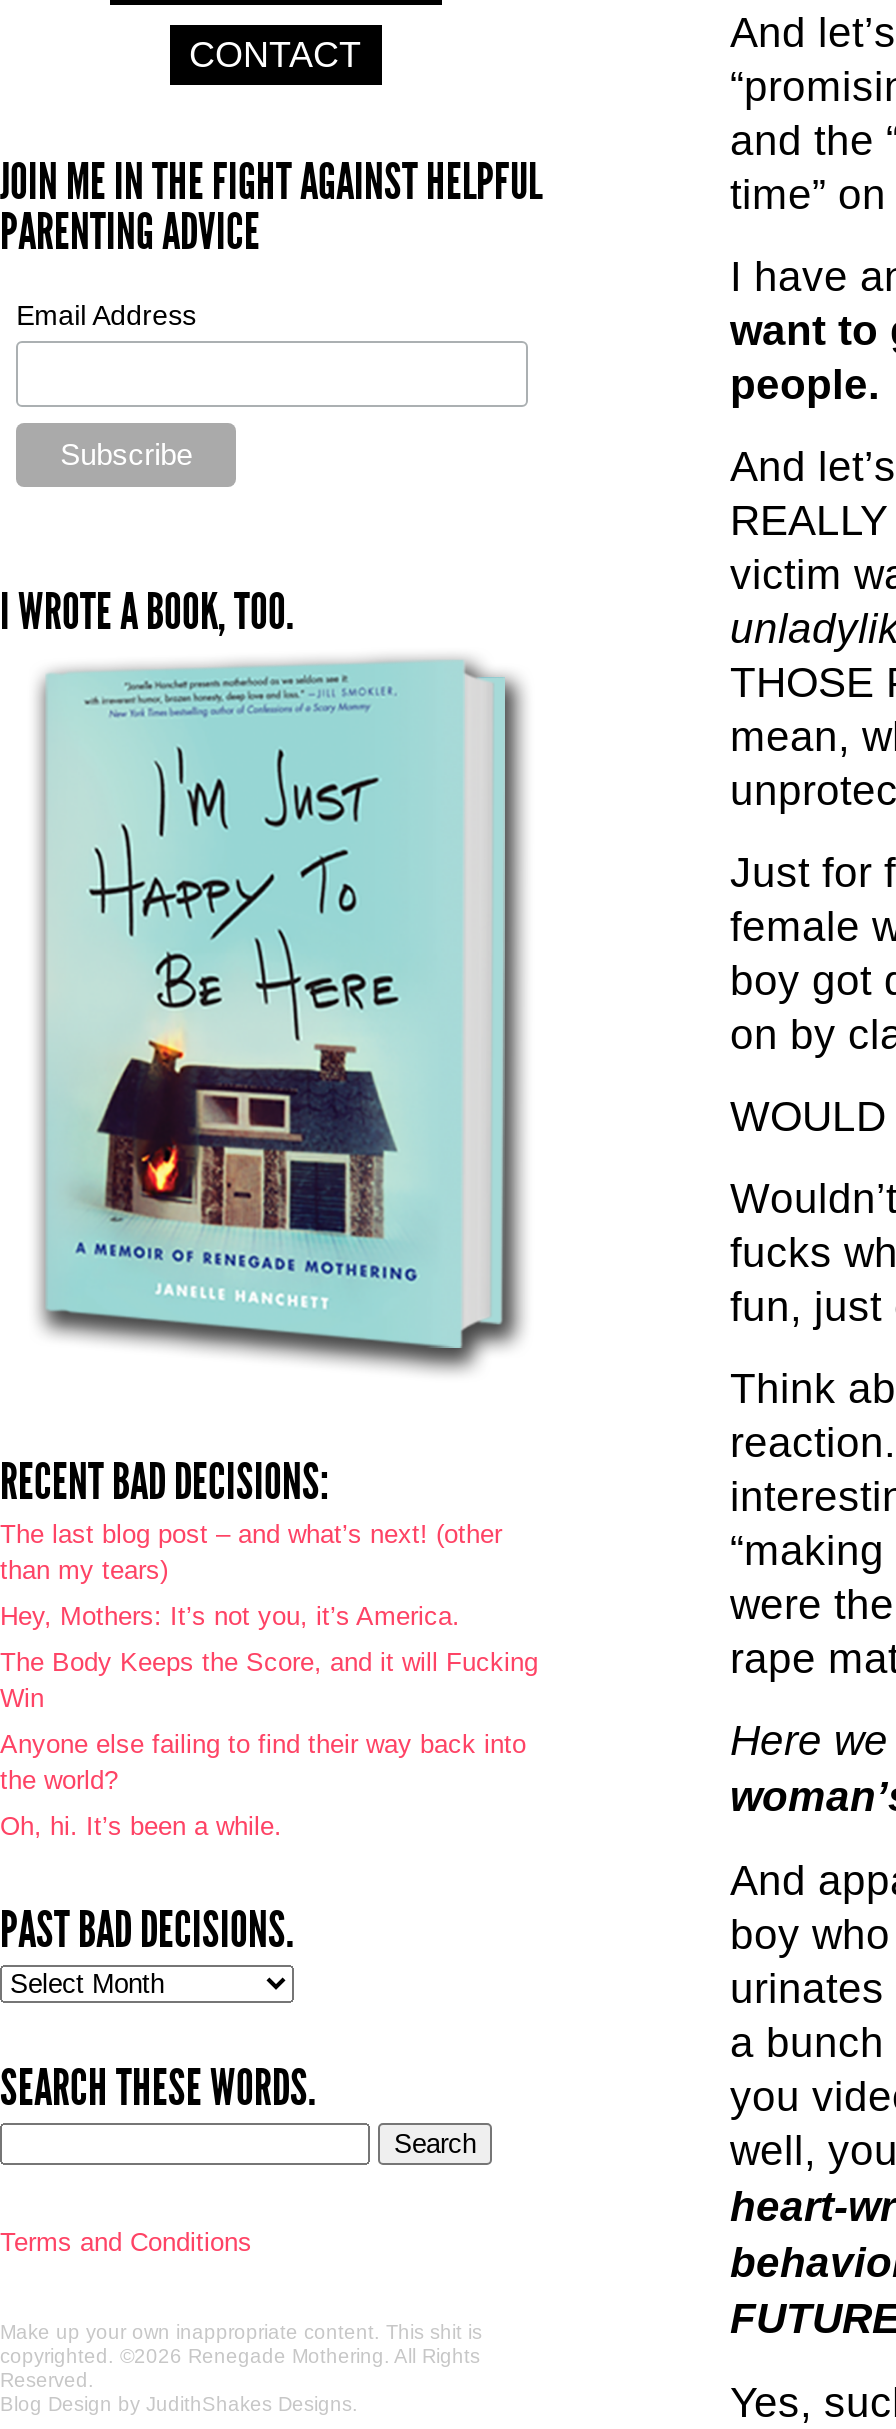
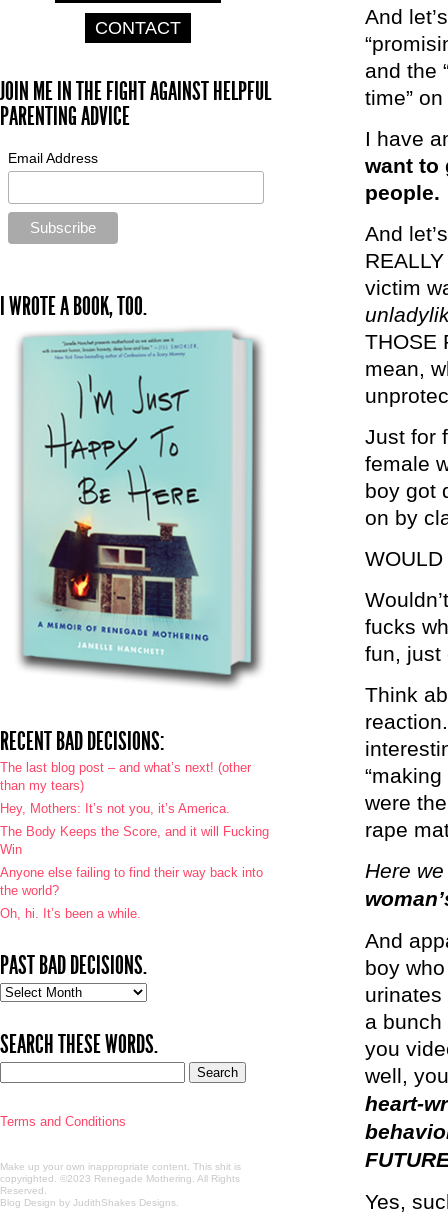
- copyrighted. ©2026 Renegade Mothering. All Rights
+ copyrighted. ©2023 Renegade Mothering. All Rights
